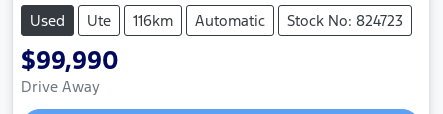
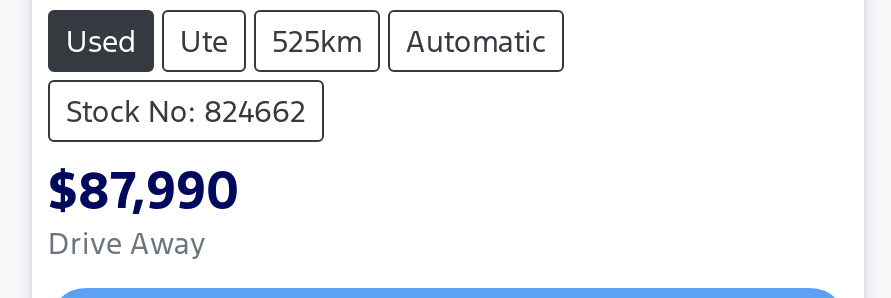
- 116km
+ 525km

- Stock No: 824723
+ Stock No: 824662

- $99,990
+ $87,990
